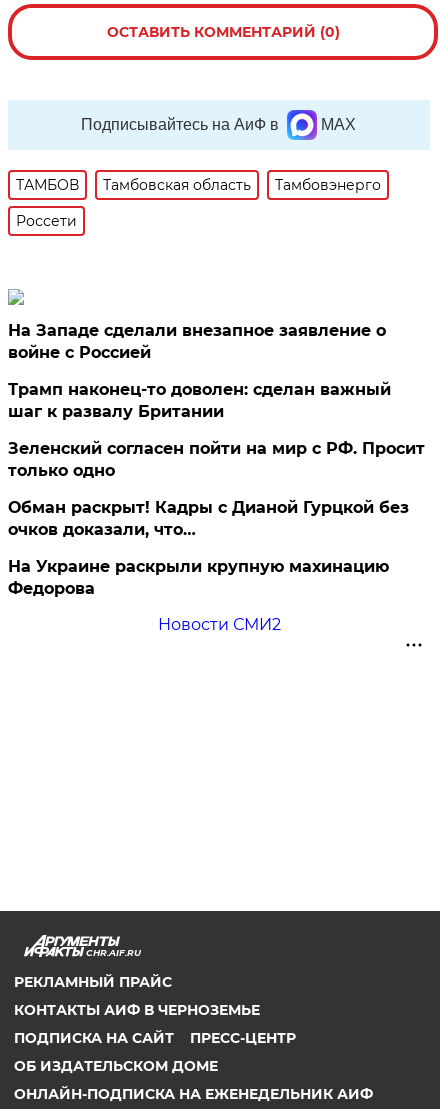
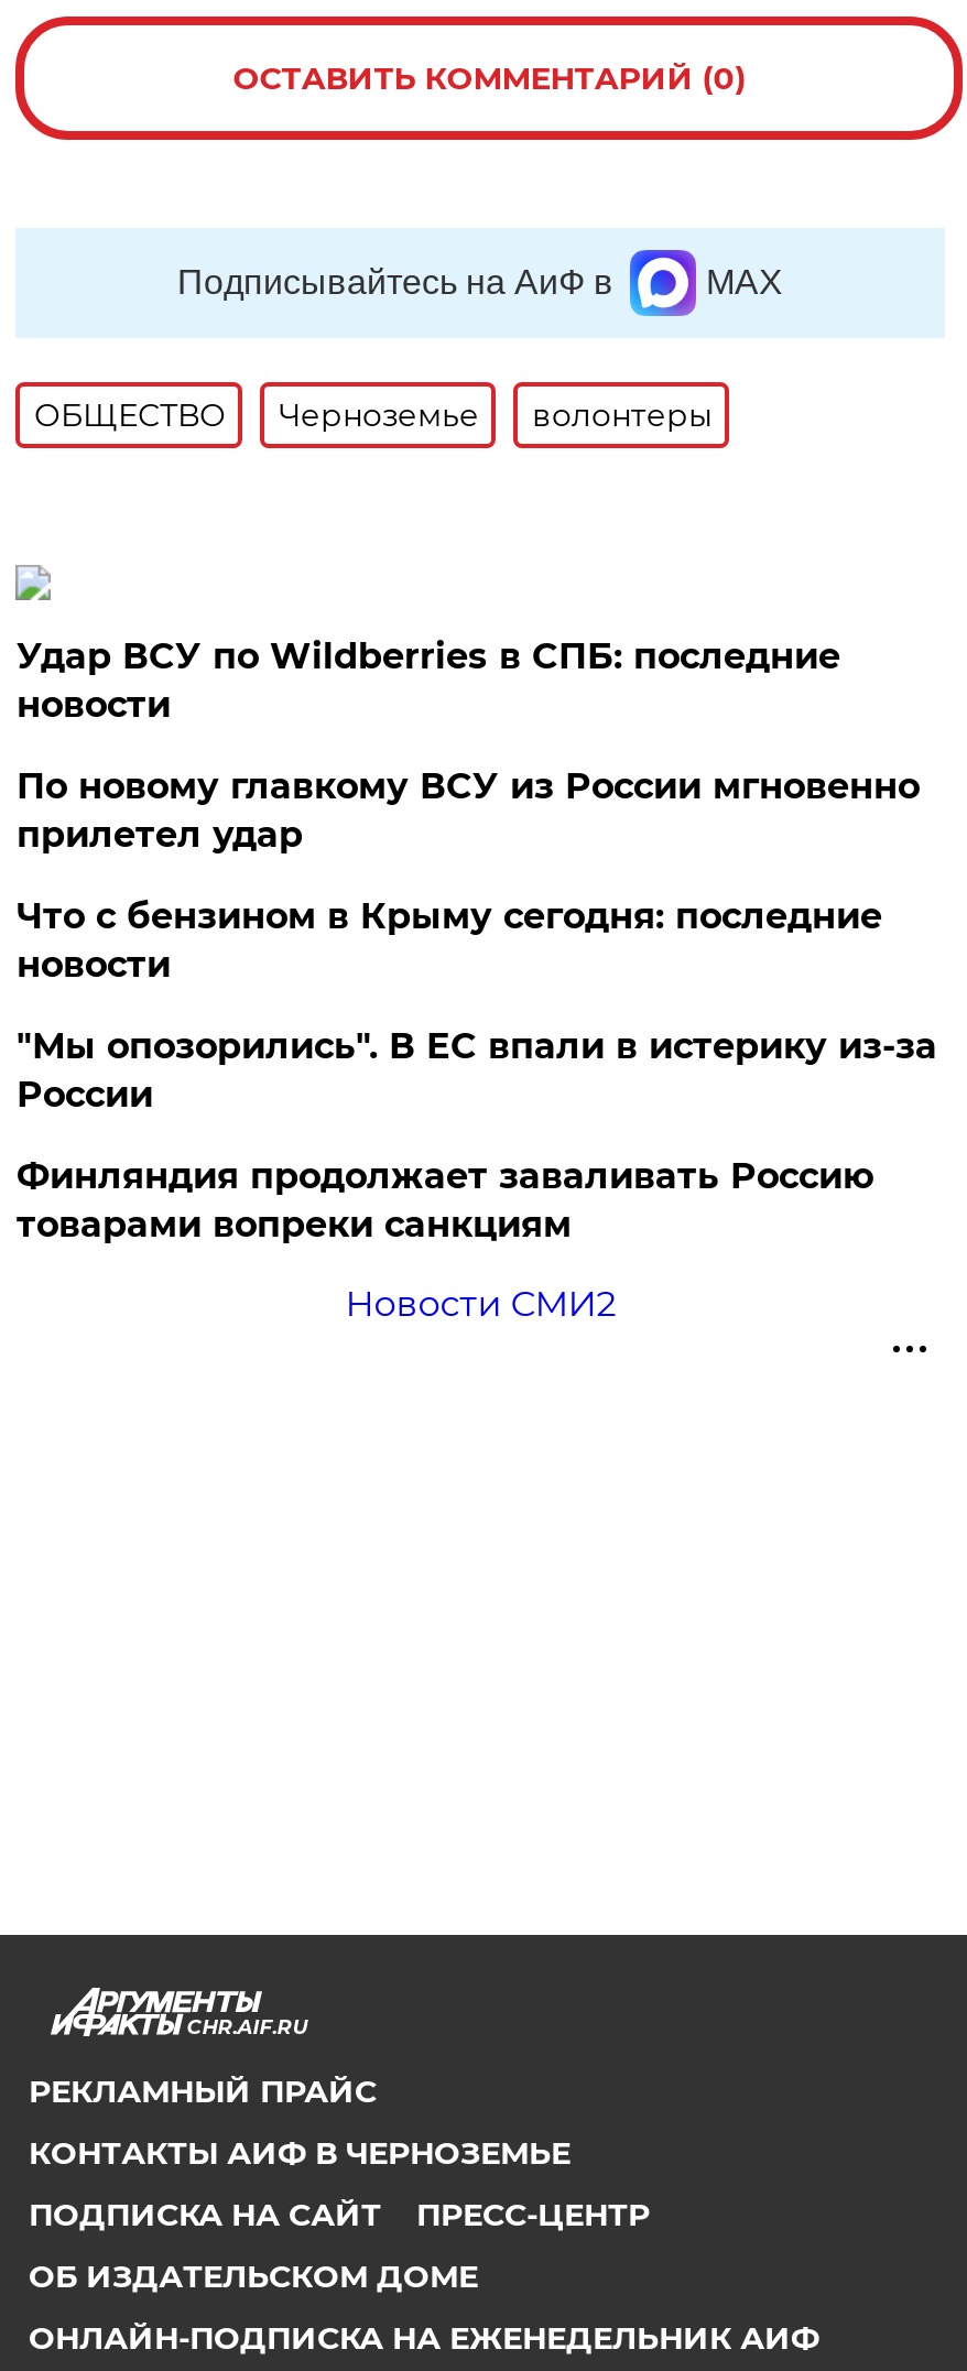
- ТАМБОВ
- Тамбовская область
- Тамбовэнерго
- Россети
+ ОБЩЕСТВО
+ Черноземье
+ волонтеры

- На Западе сделали внезапное заявление о
- войне с Россией
- Трамп наконец-то доволен: сделан важный
- шаг к развалу Британии
- Зеленский согласен пойти на мир с РФ. Просит
- только одно
- Обман раскрыт! Кадры с Дианой Гурцкой без
- очков доказали, что…
- На Украине раскрыли крупную махинацию
- Федорова
+ Удар ВСУ по Wildberries в СПБ: последние
+ новости
+ По новому главкому ВСУ из России мгновенно
+ прилетел удар
+ Что с бензином в Крыму сегодня: последние
+ новости
+ "Мы опозорились". В ЕС впали в истерику из-за
+ России
+ Финляндия продолжает заваливать Россию
+ товарами вопреки санкциям
